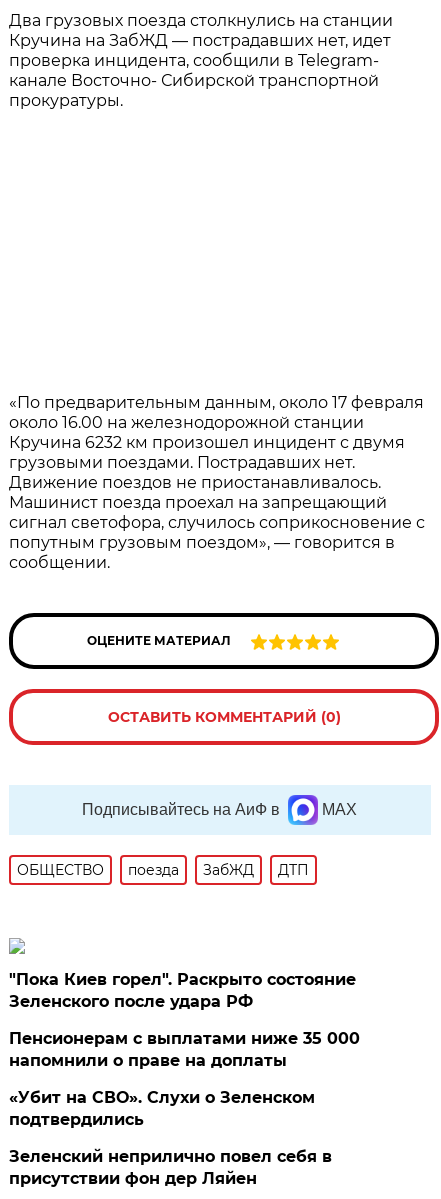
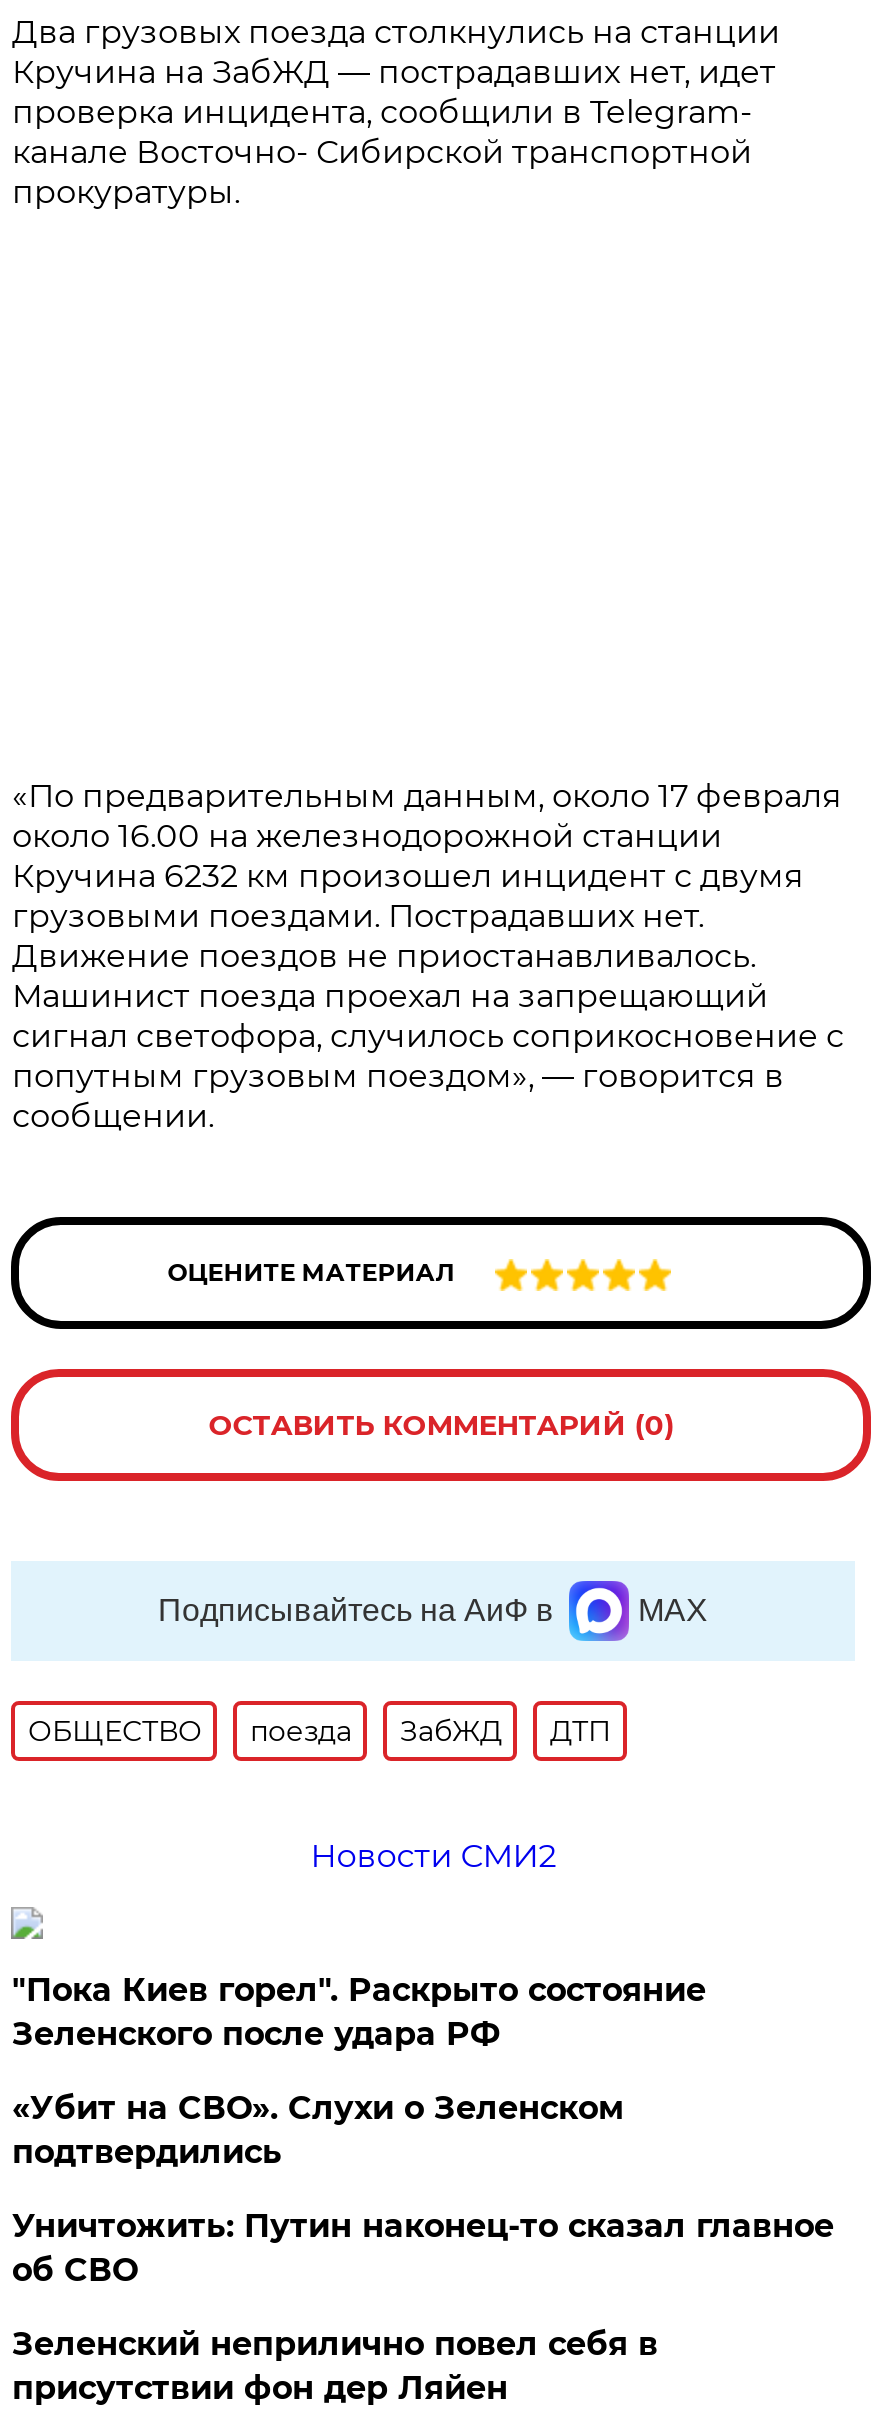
+ Новости СМИ2

- Пенсионерам с выплатами ниже 35 000
- напомнили о праве на доплаты

moved up: «Убит на СВО». Слухи о Зеленском | подтвердились

+ Уничтожить: Путин наконец-то сказал главное
+ об СВО
